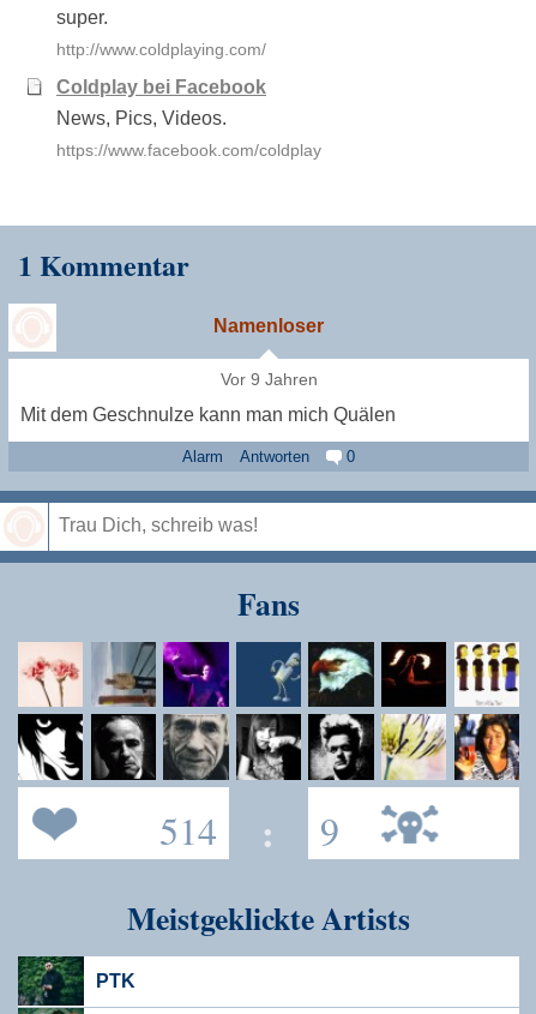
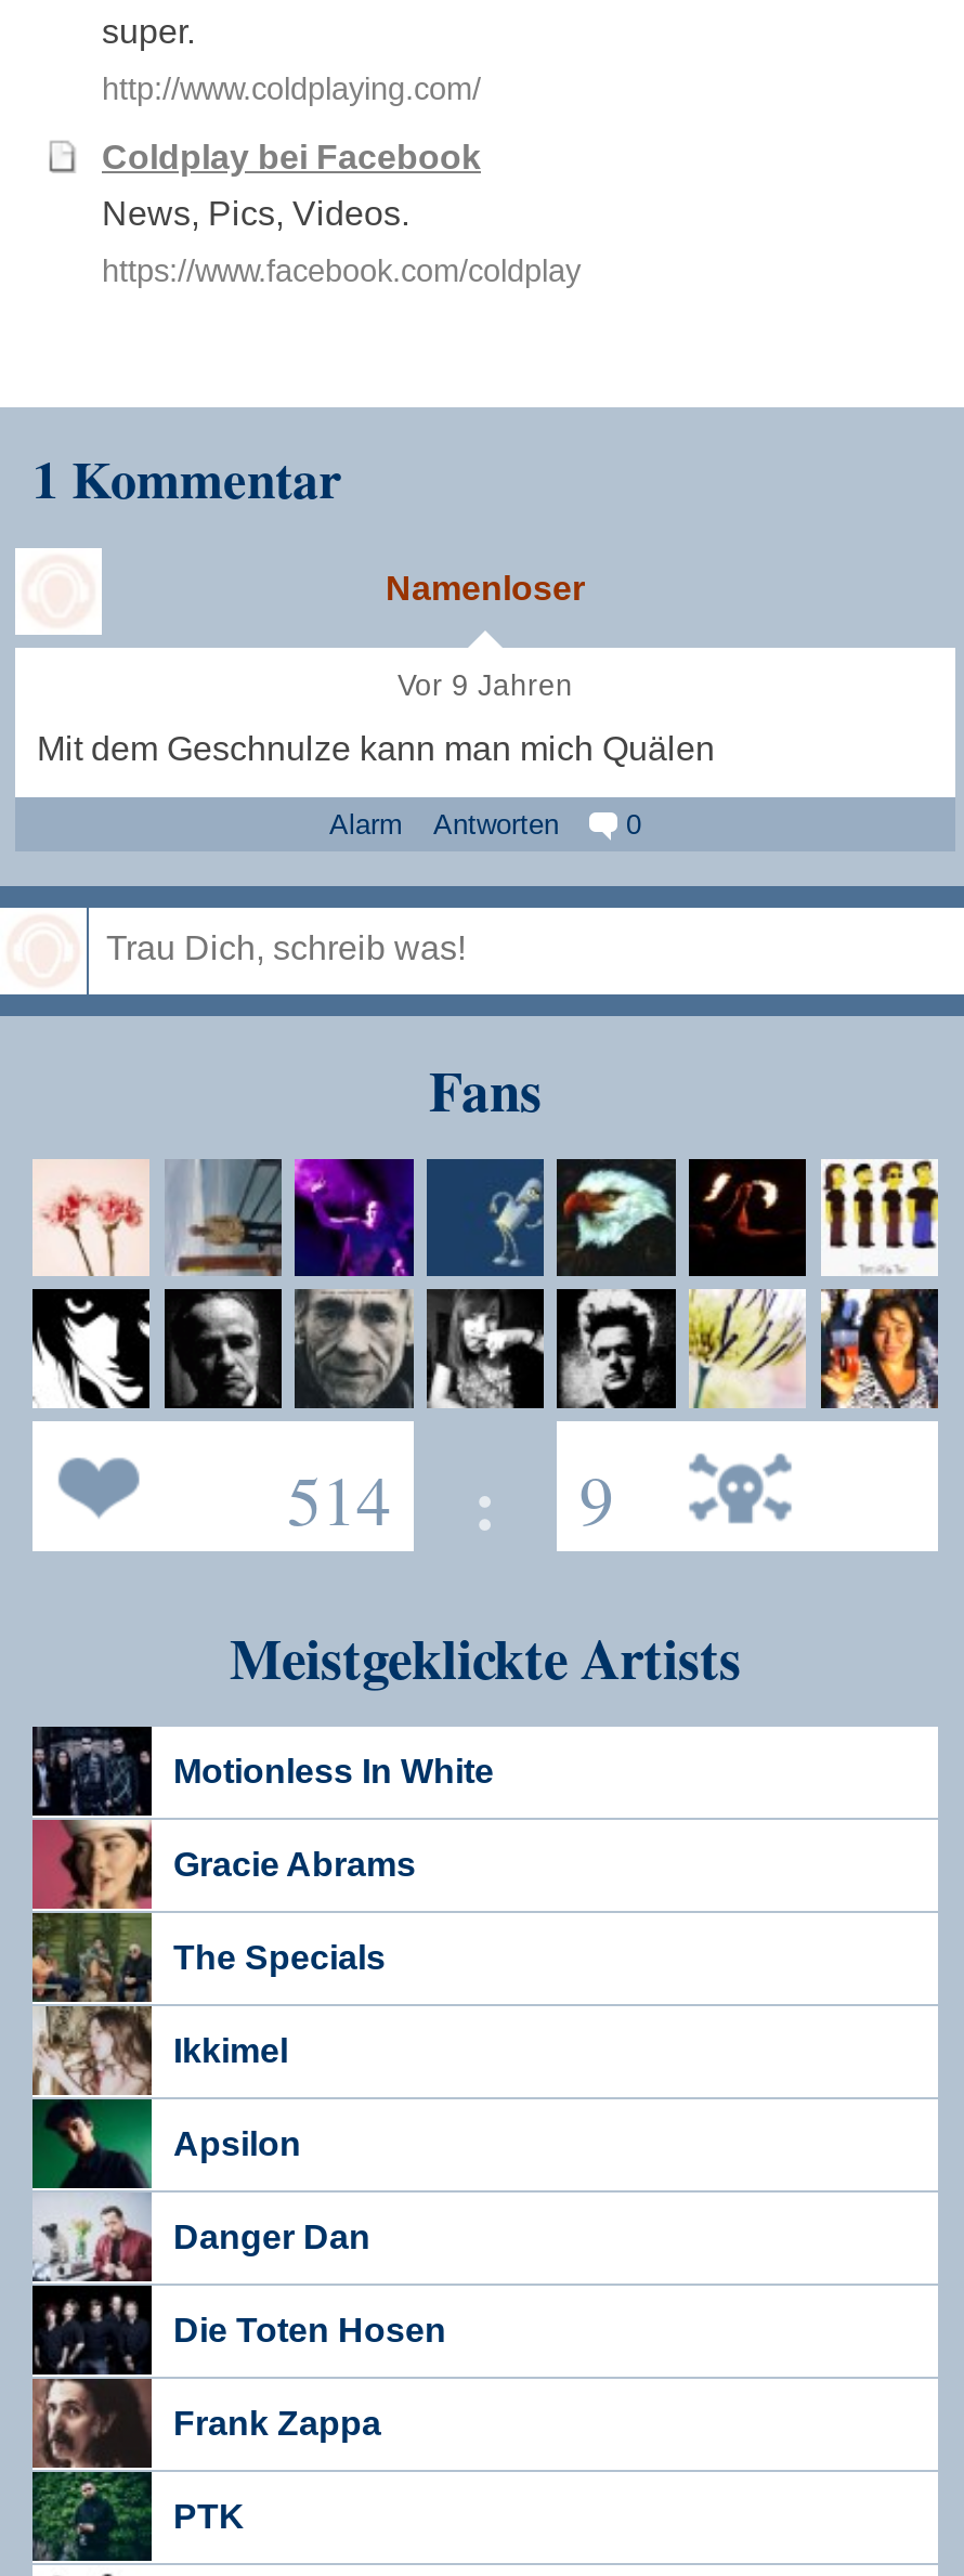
+ [image]
+ Motionless In White
+ Gracie Abrams
+ The Specials
+ Ikkimel
+ Apsilon
+ Danger Dan
+ Die Toten Hosen
+ Frank Zappa
